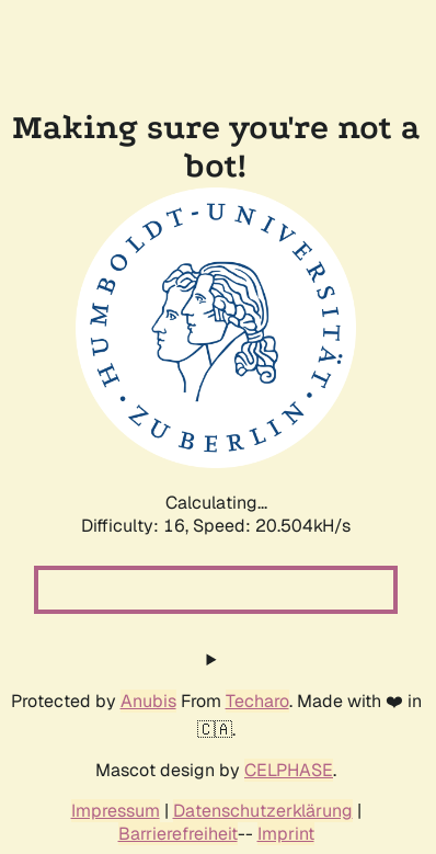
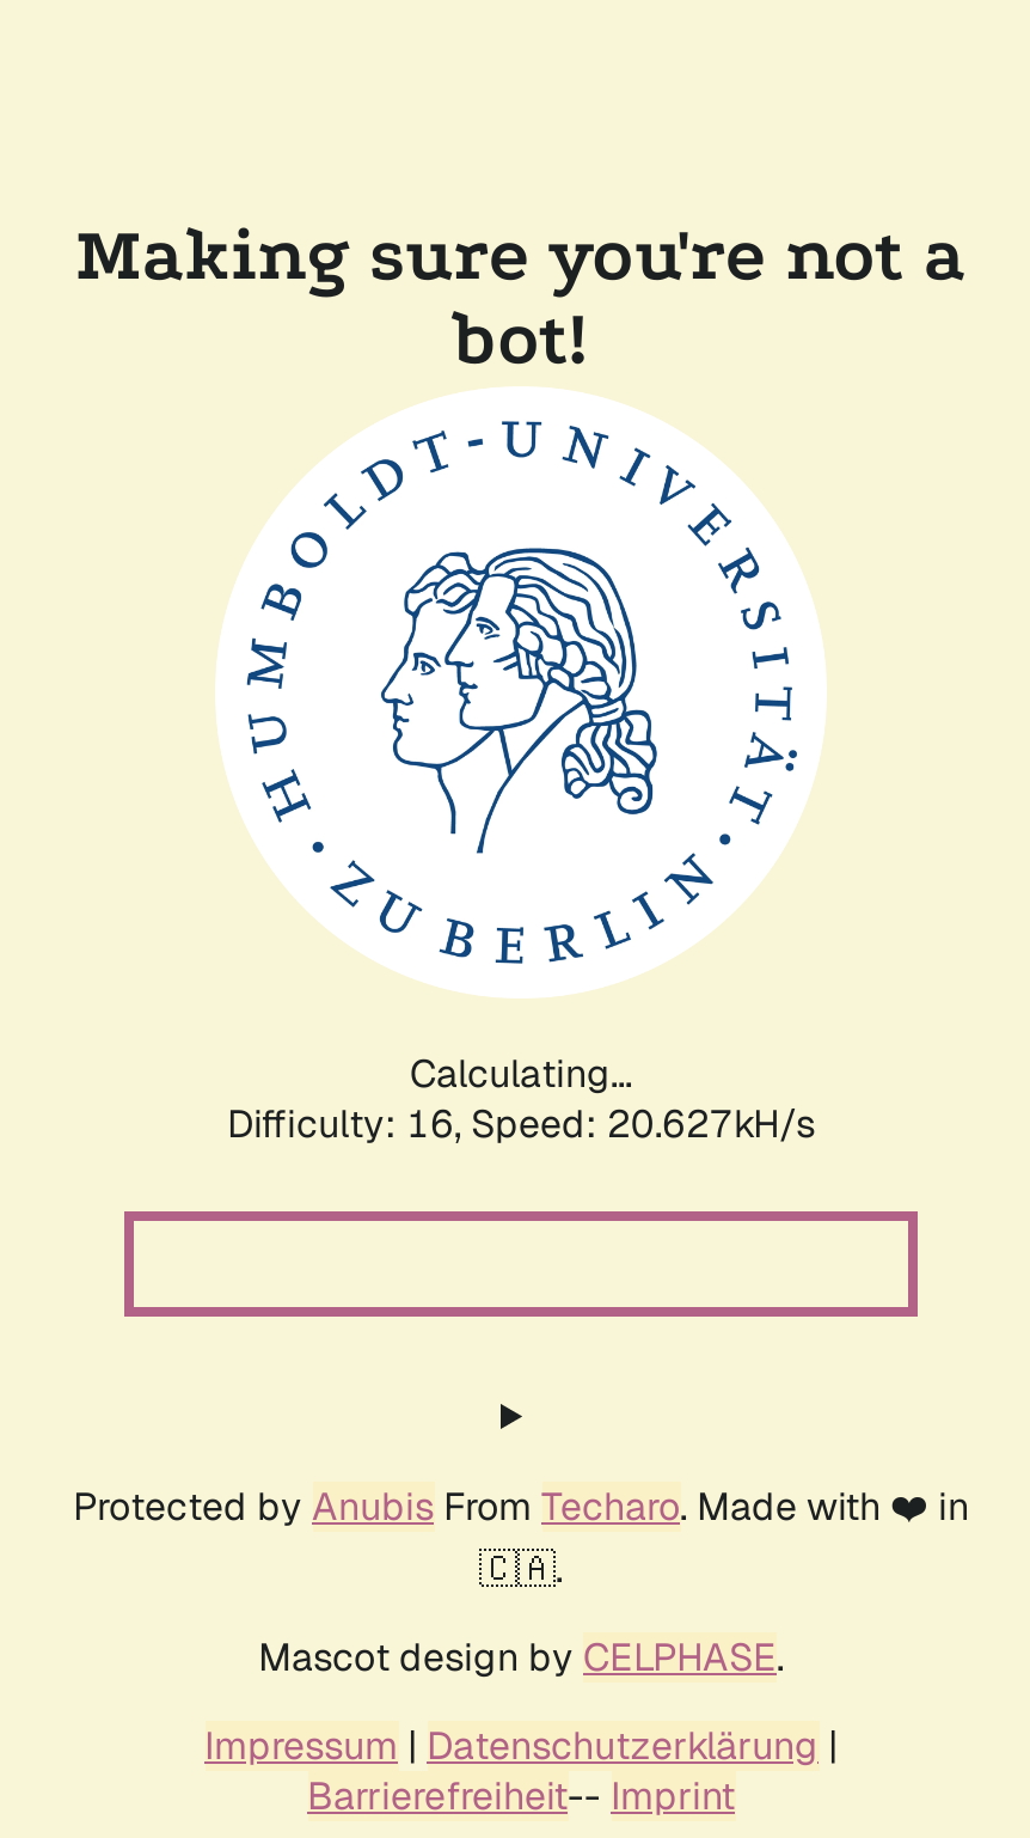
- Difficulty: 16, Speed: 20.504kH/s
+ Difficulty: 16, Speed: 20.627kH/s
